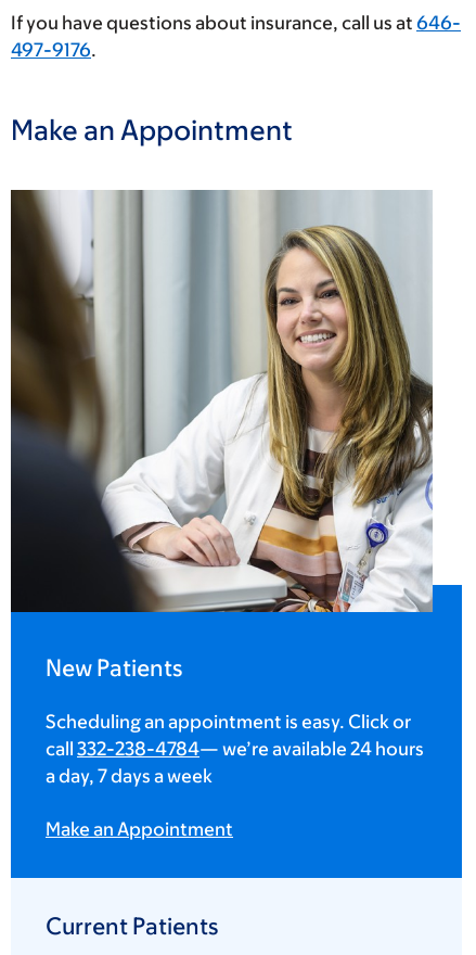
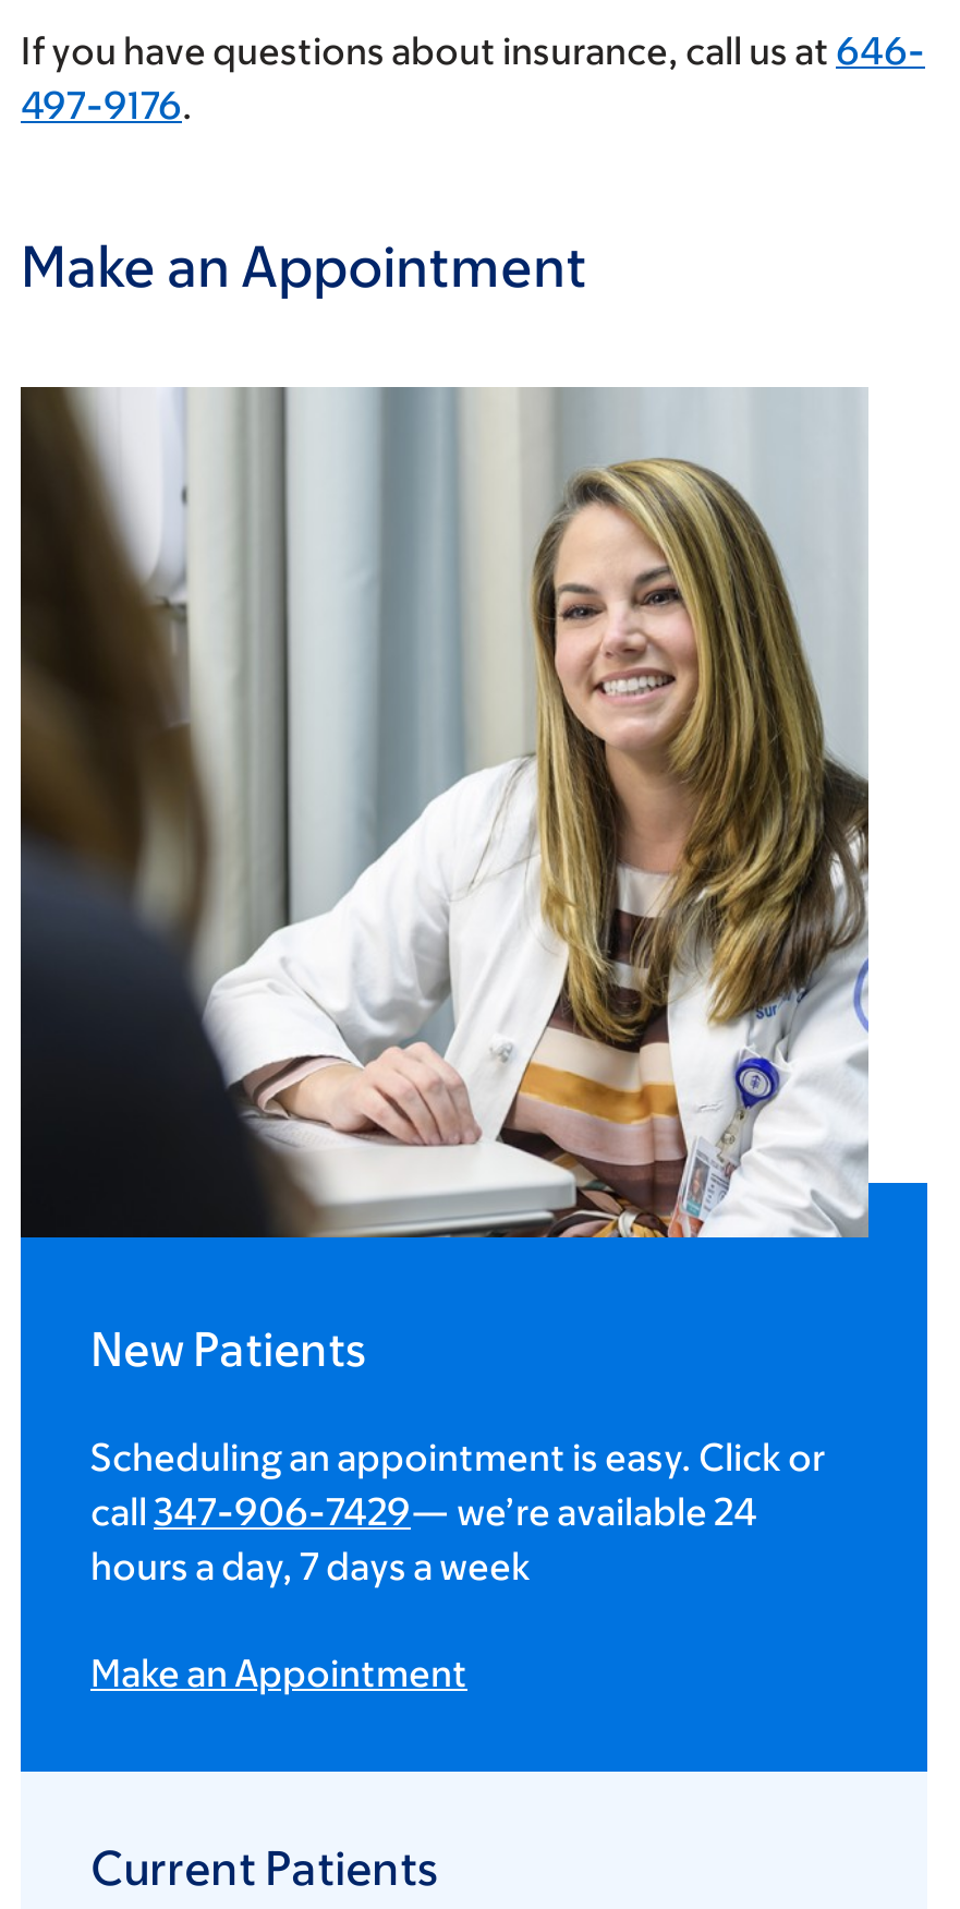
- call 332-238-4784— we’re available 24 hours
- a day, 7 days a week
+ call 347-906-7429— we’re available 24
+ hours a day, 7 days a week
